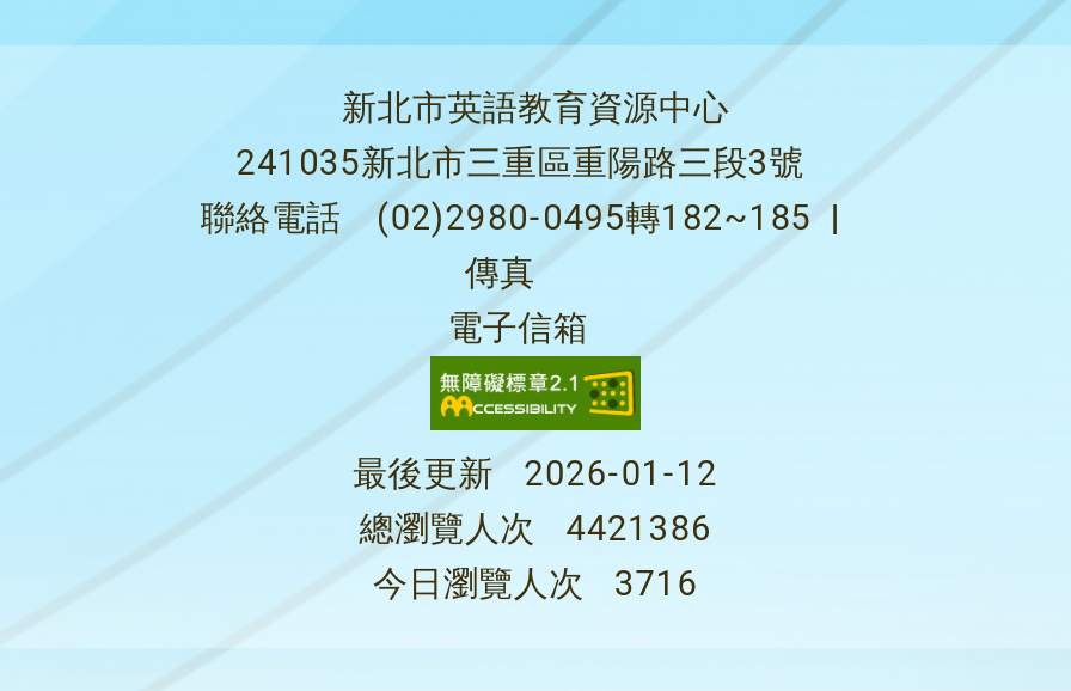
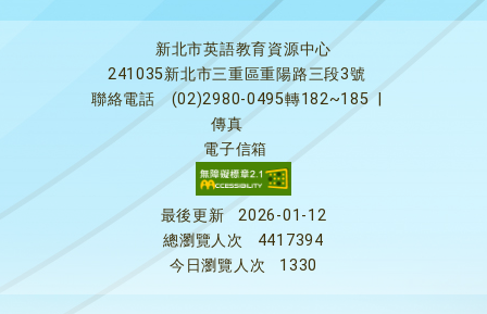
- 總瀏覽人次 4421386
+ 總瀏覽人次 4417394

- 今日瀏覽人次 3716
+ 今日瀏覽人次 1330
